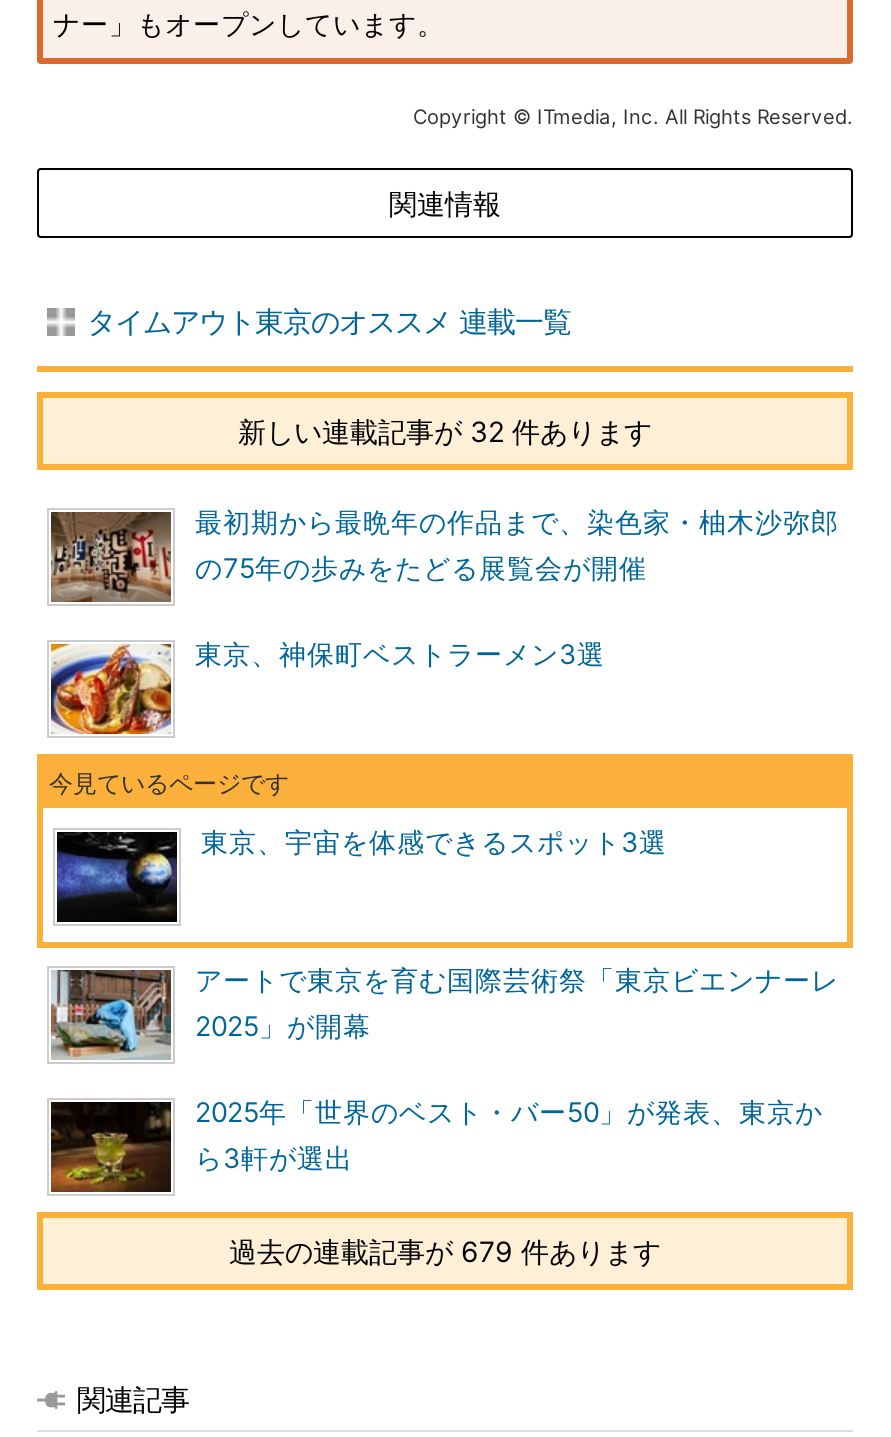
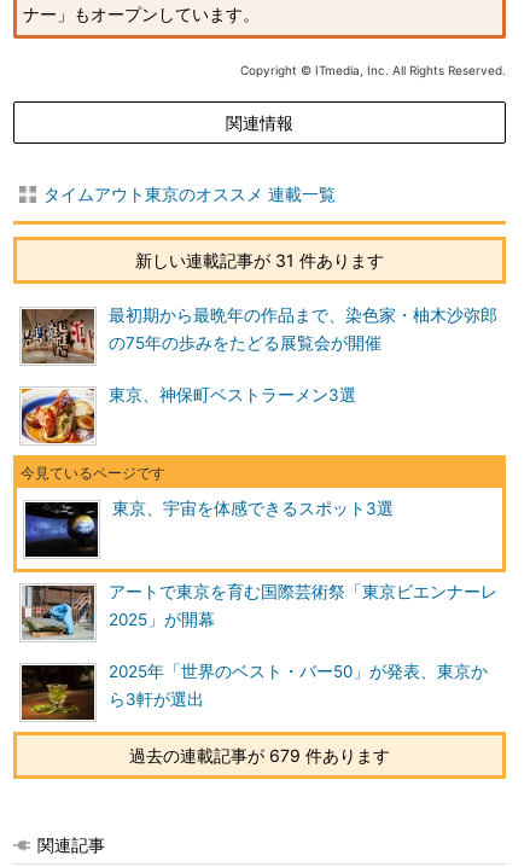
- 新しい連載記事が 32 件あります
+ 新しい連載記事が 31 件あります
